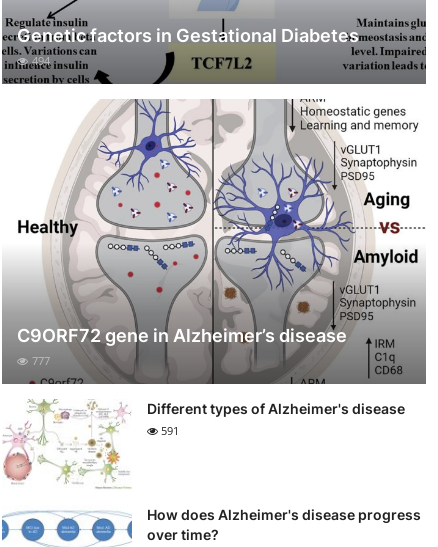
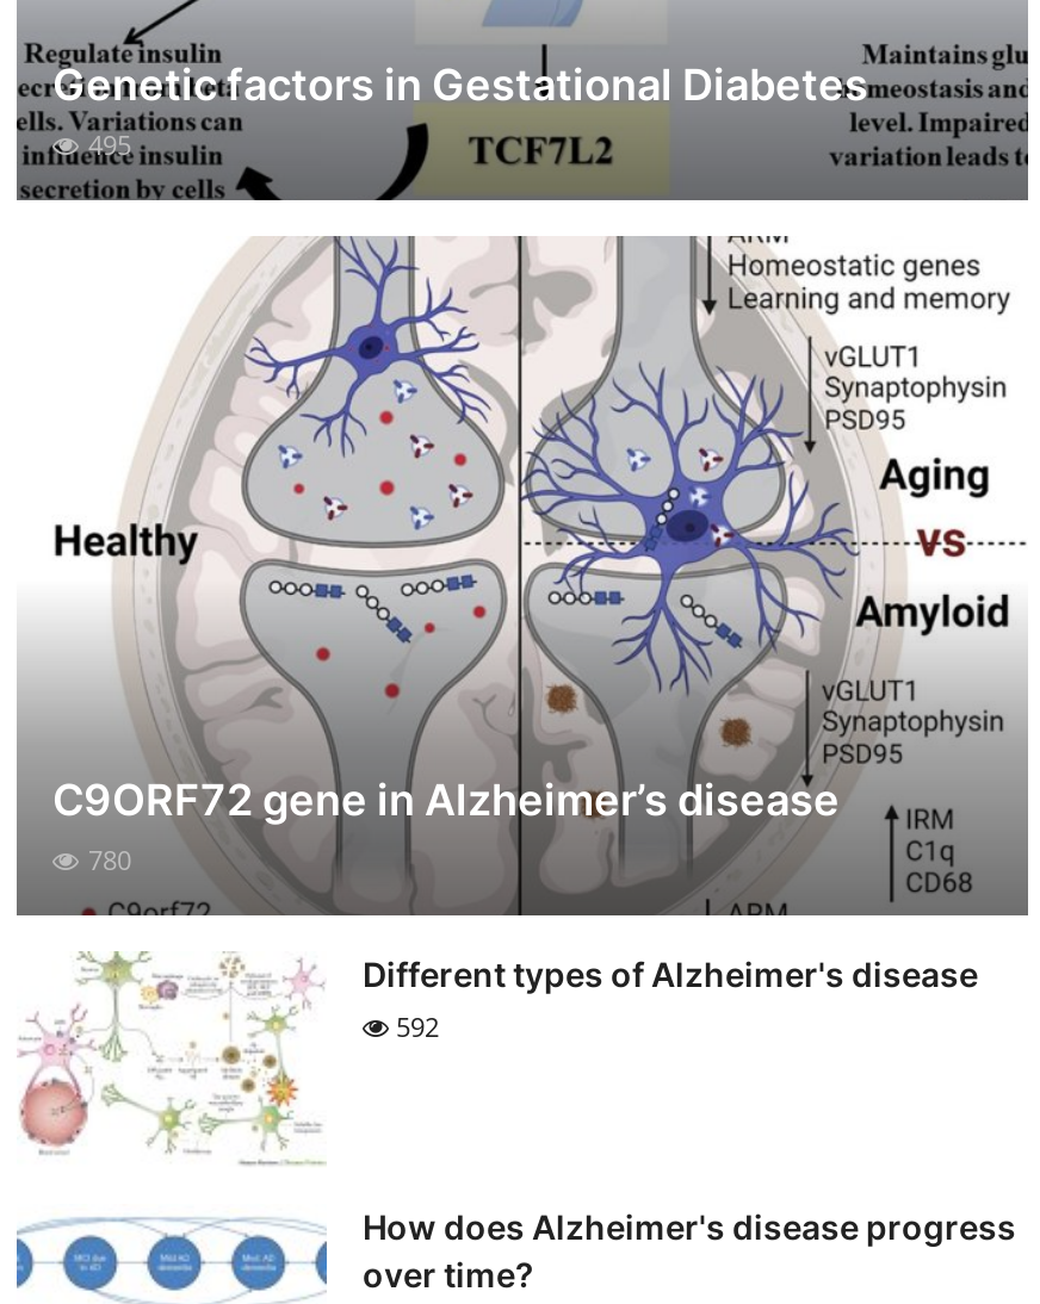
- 494
+ 495

- 777
+ 780

- 591
+ 592
